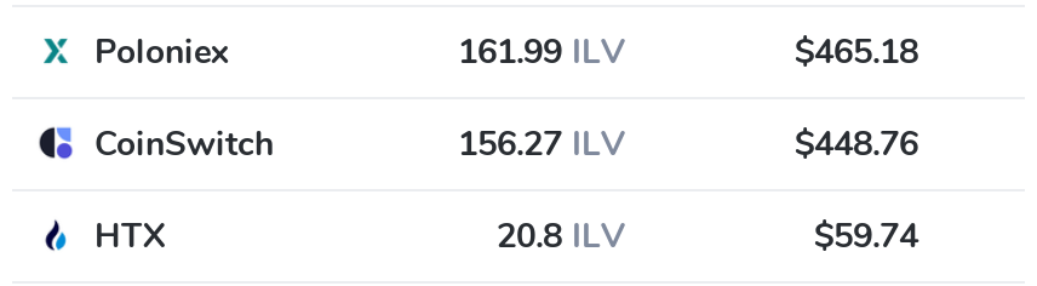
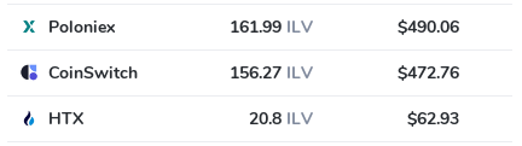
- $465.18
+ $490.06

- $448.76
+ $472.76

- $59.74
+ $62.93
